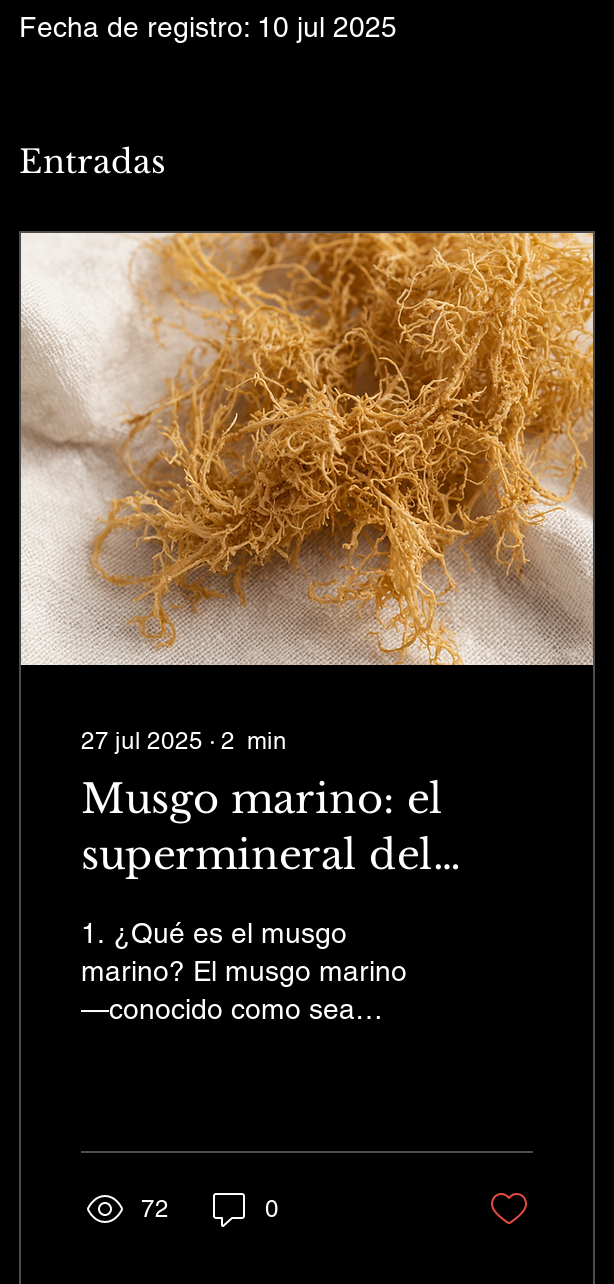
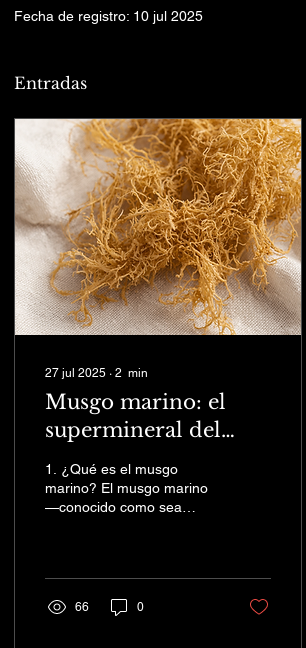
- 72
+ 66
